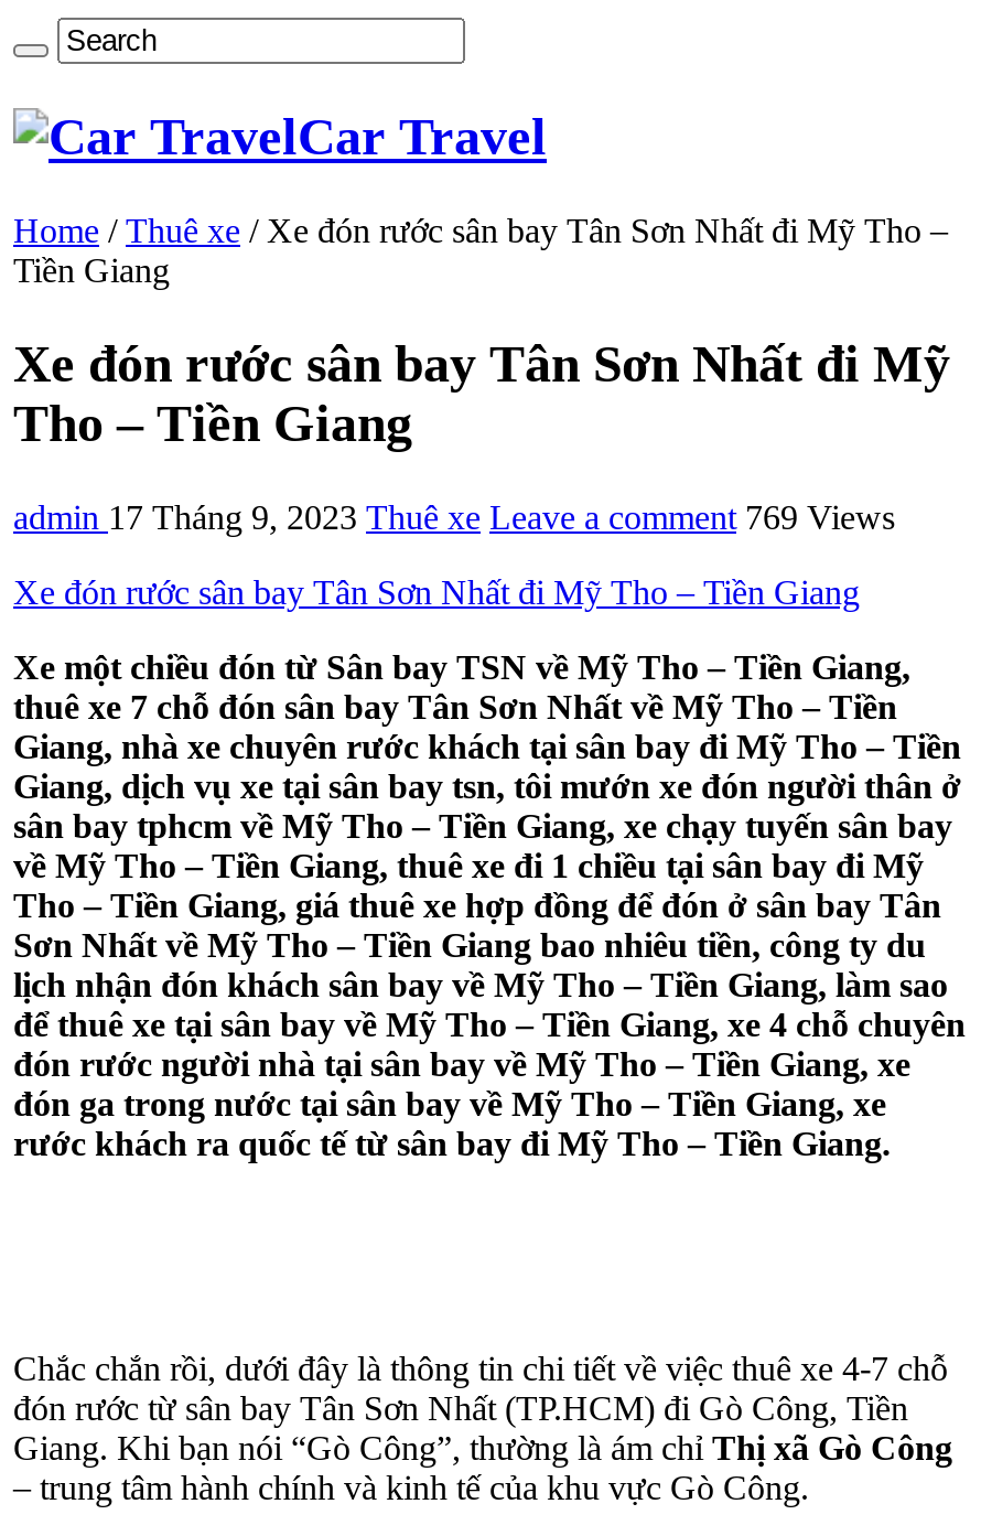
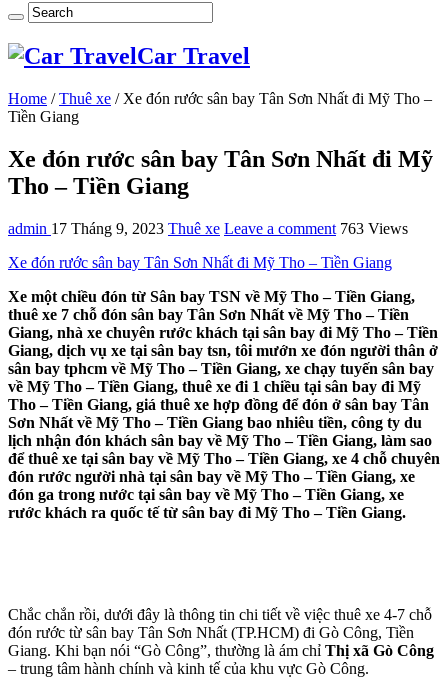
- admin 17 Tháng 9, 2023 Thuê xe Leave a comment 769 Views
+ admin 17 Tháng 9, 2023 Thuê xe Leave a comment 763 Views
